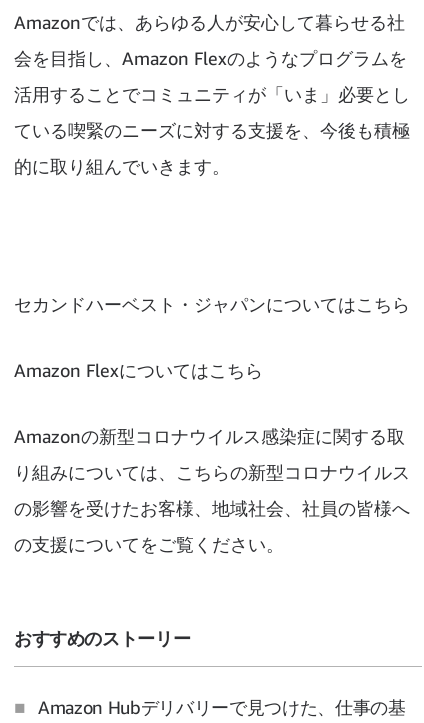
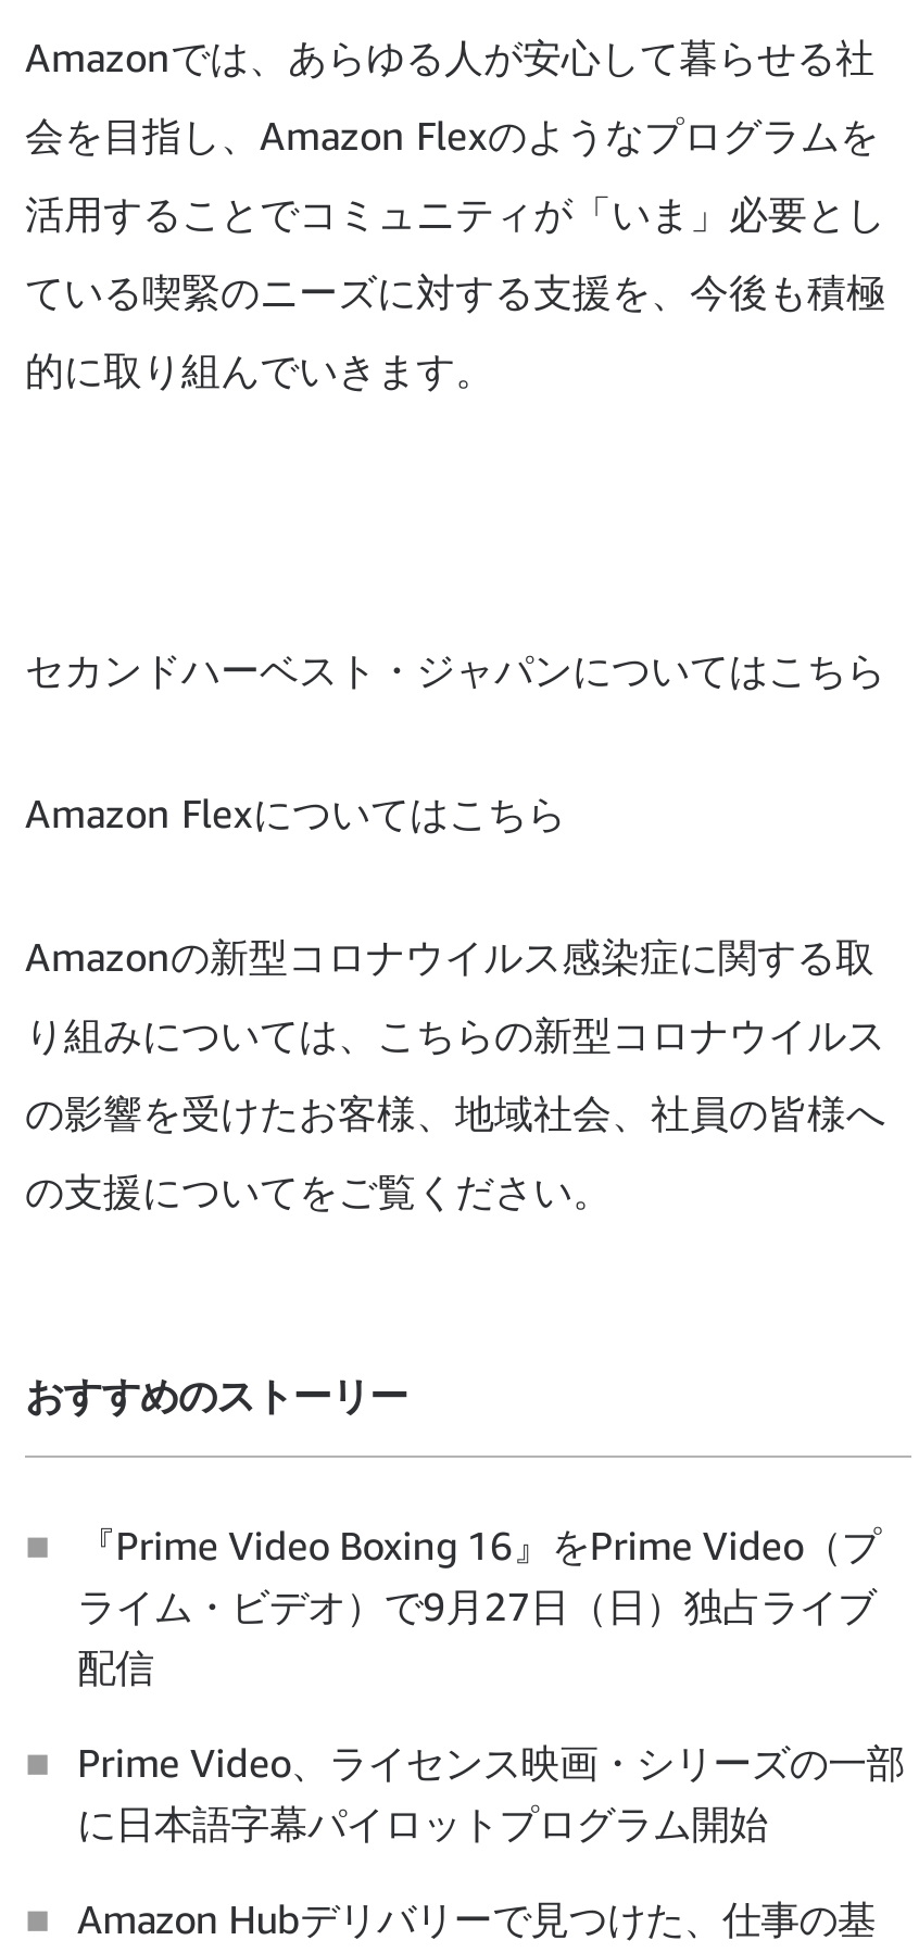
+ 『Prime Video Boxing 16』をPrime Video（プ
+ ライム・ビデオ）で9月27日（日）独占ライブ
+ 配信
+ Prime Video、ライセンス映画・シリーズの一部
+ に日本語字幕パイロットプログラム開始
